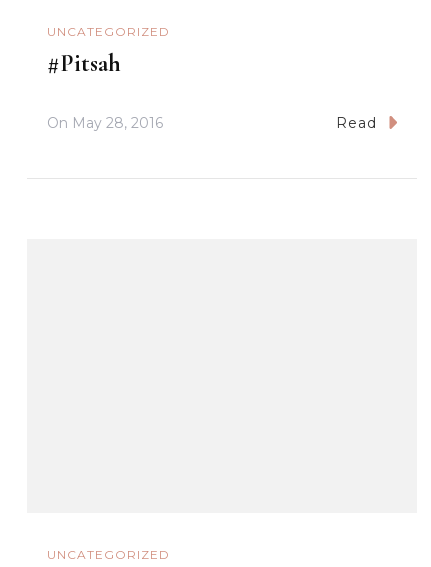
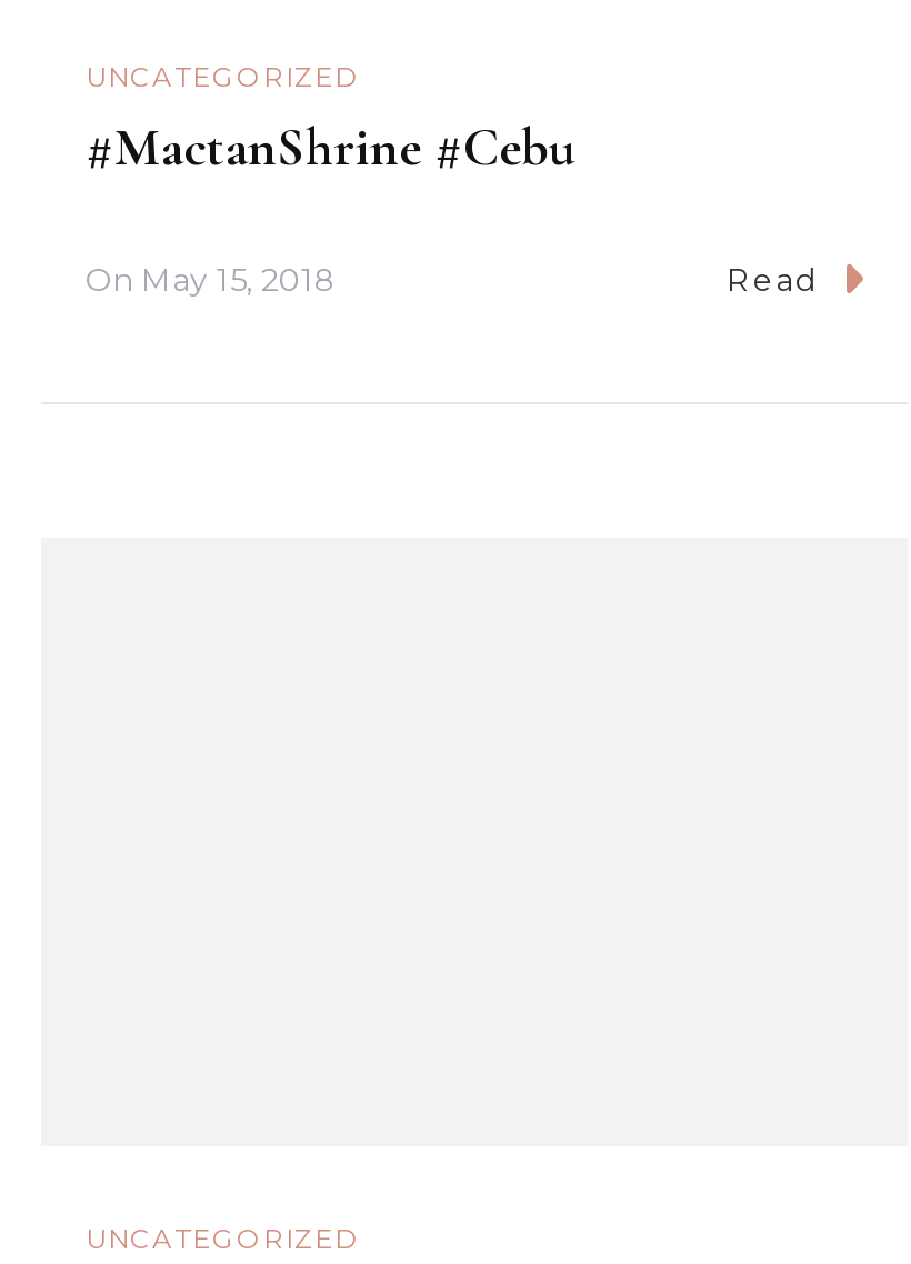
- #Pitsah
+ #MactanShrine #Cebu

- On May 28, 2016
+ On May 15, 2018
